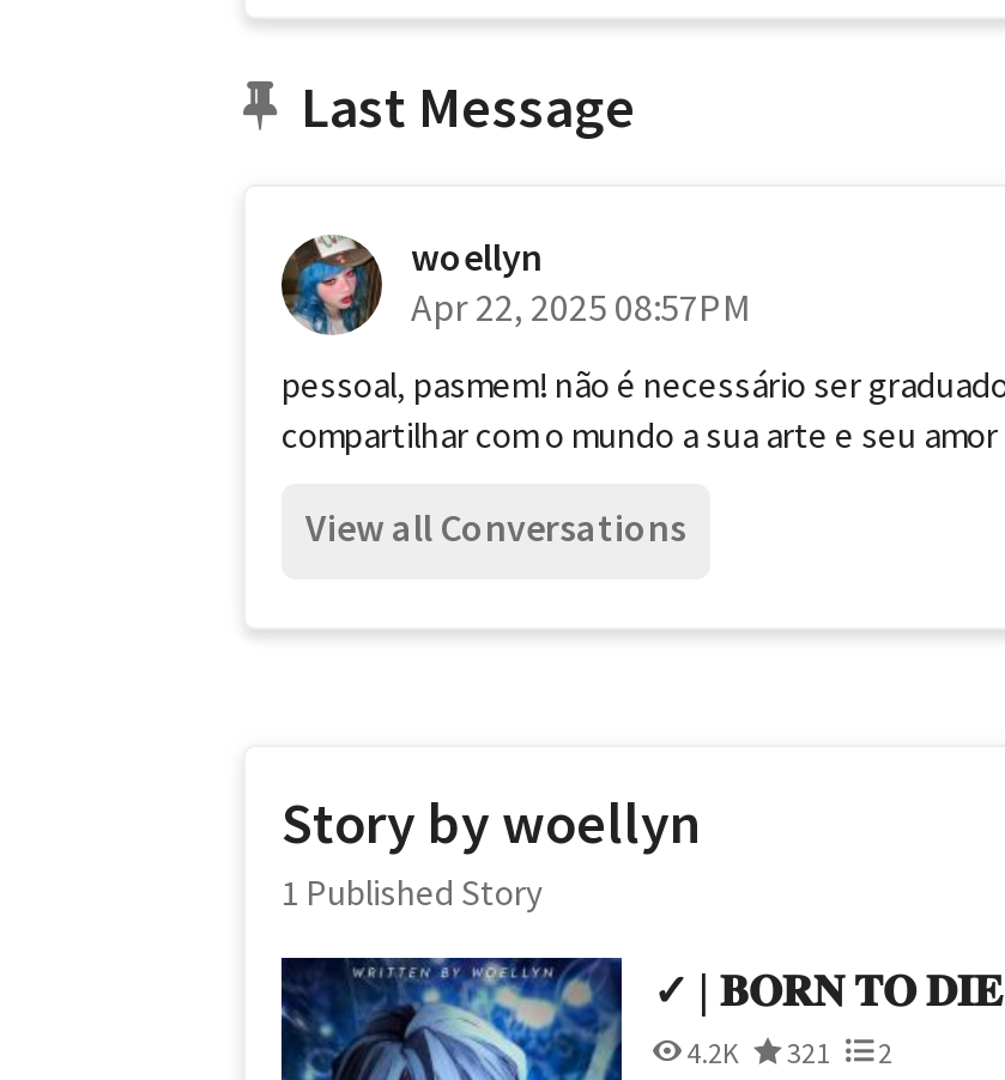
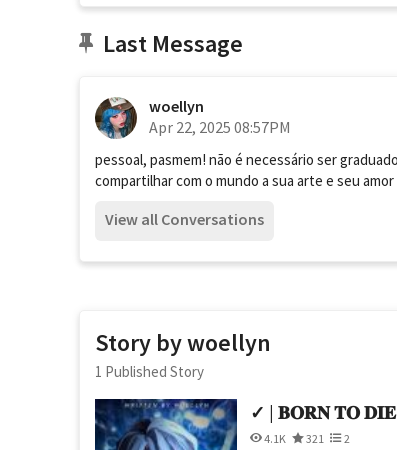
- 4.2K 321 2
+ 4.1K 321 2
